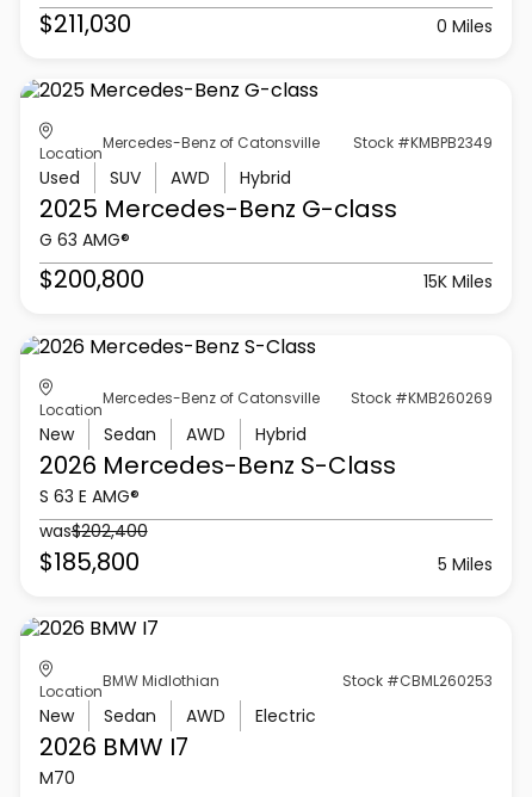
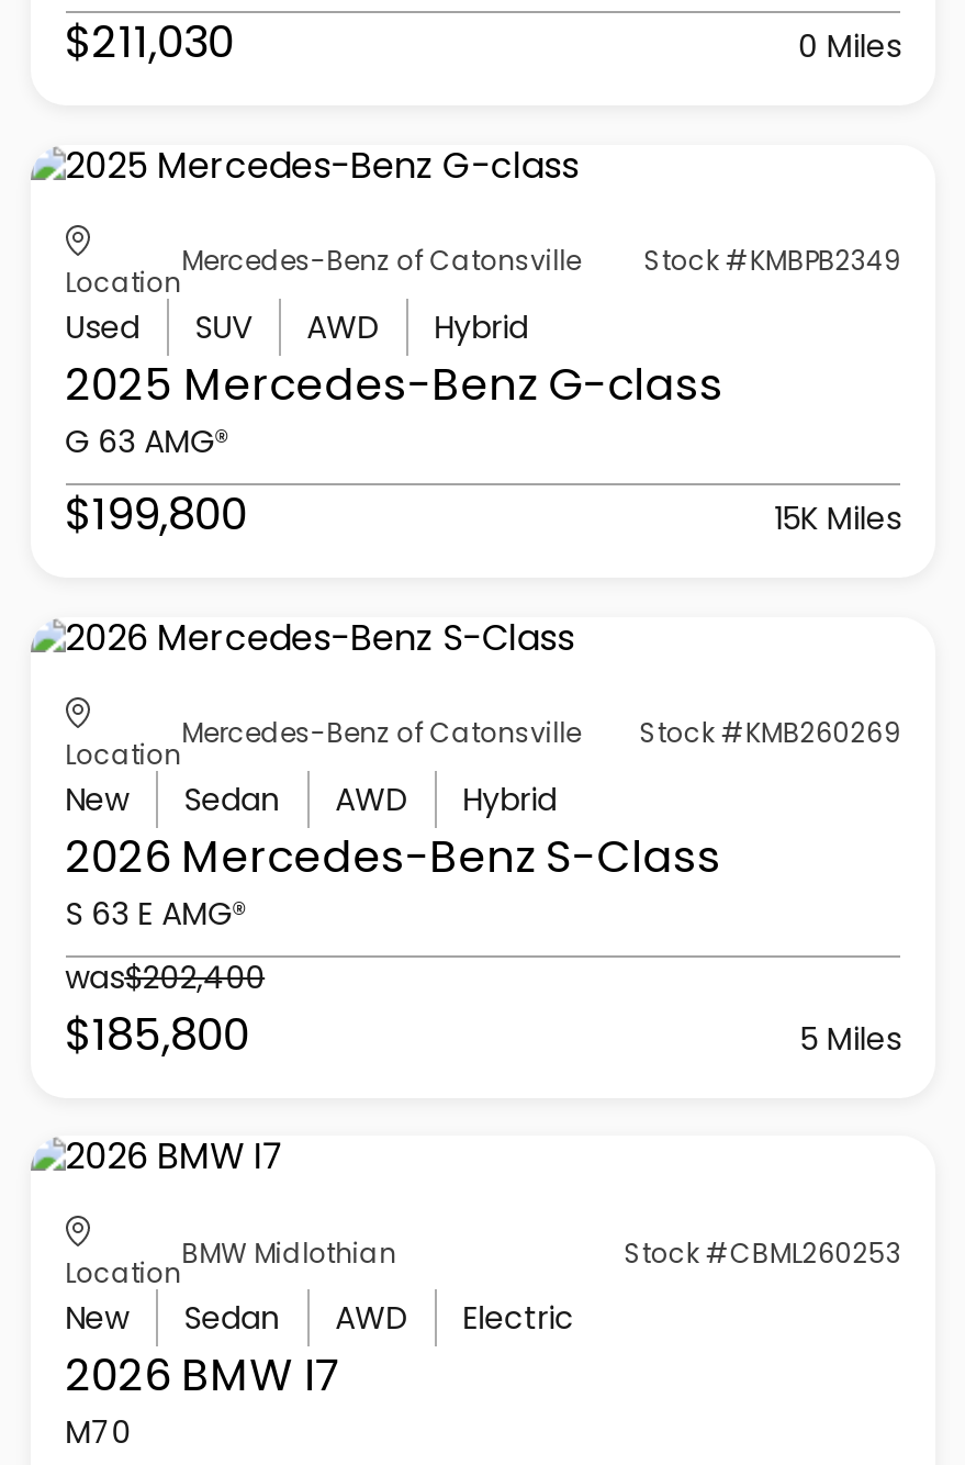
- $200,800
+ $199,800
